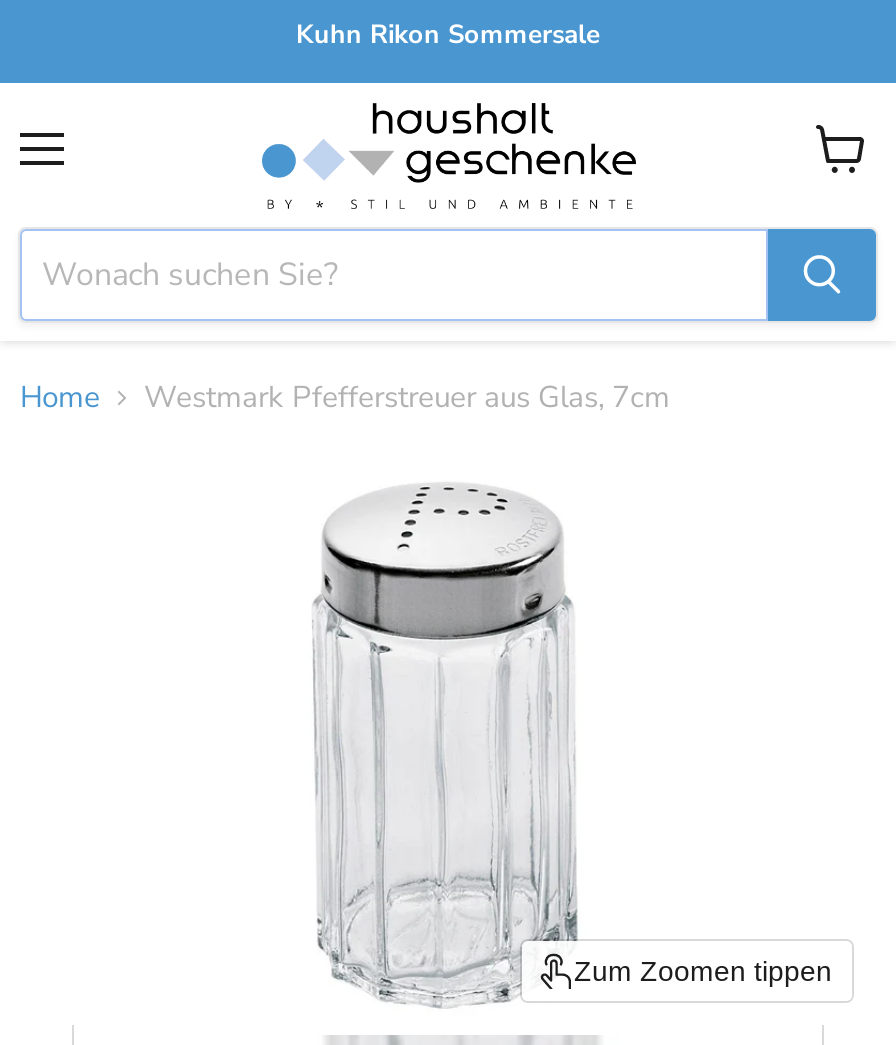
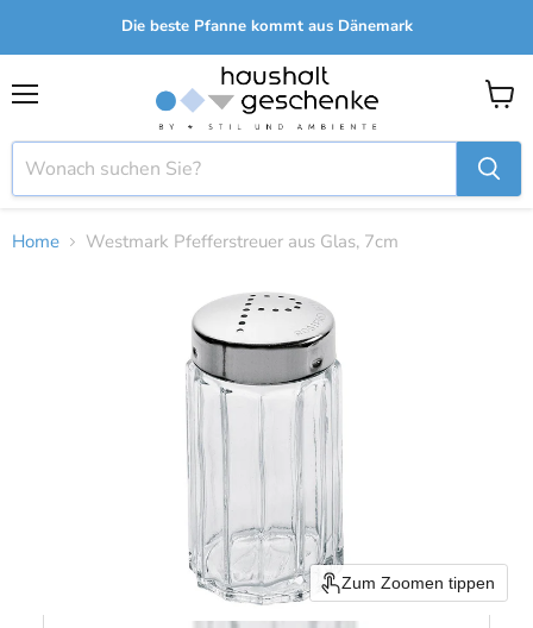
- Kuhn Rikon Sommersale
+ Die beste Pfanne kommt aus Dänemark
